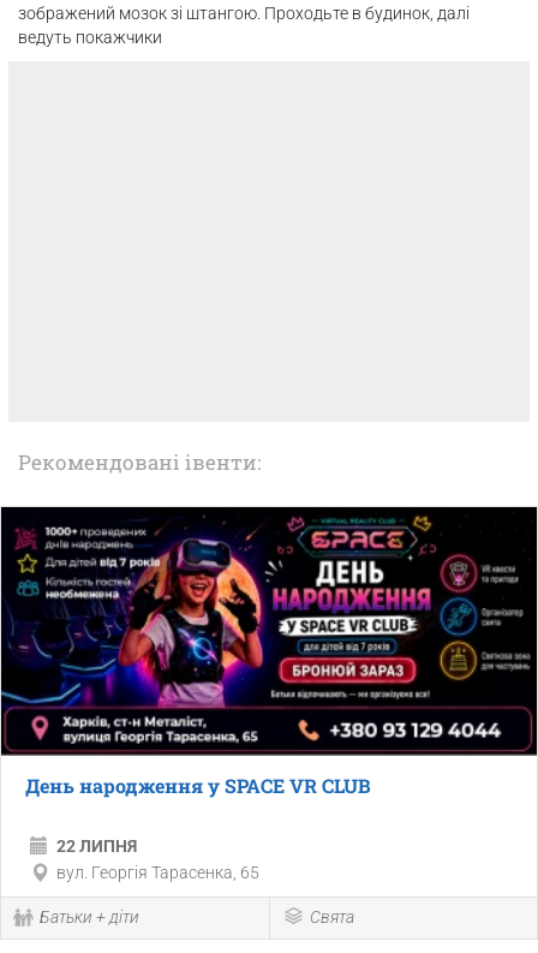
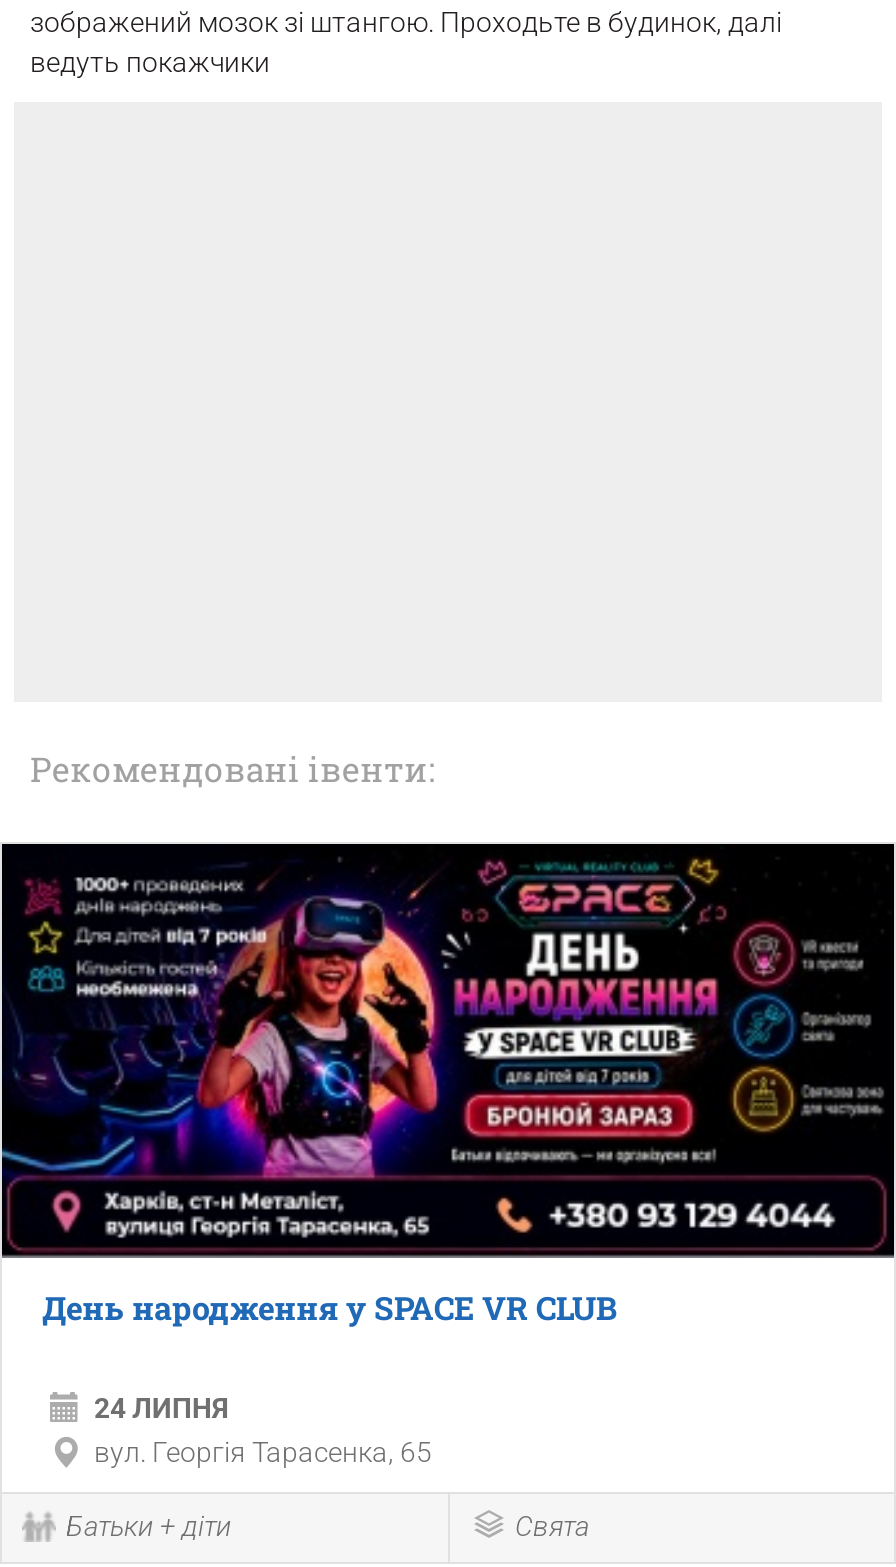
- 22 ЛИПНЯ
+ 24 ЛИПНЯ
